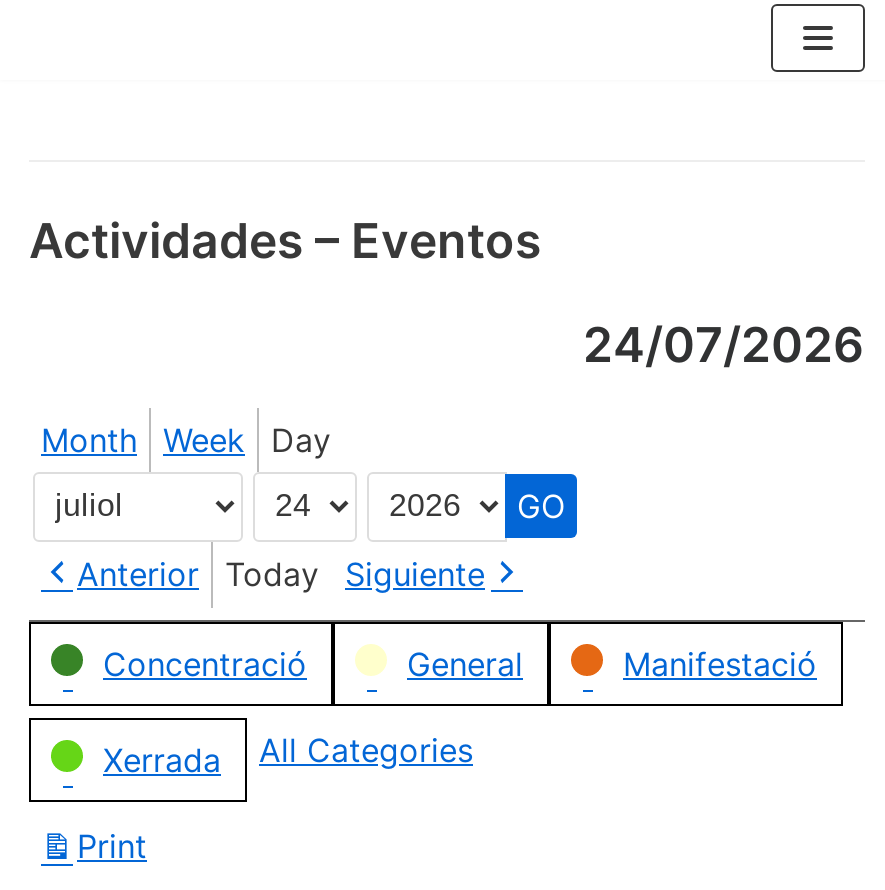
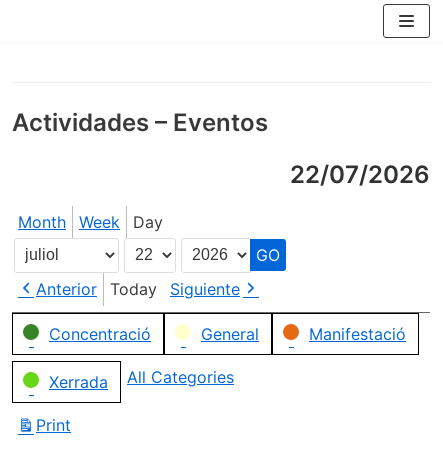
- 24/07/2026
+ 22/07/2026
